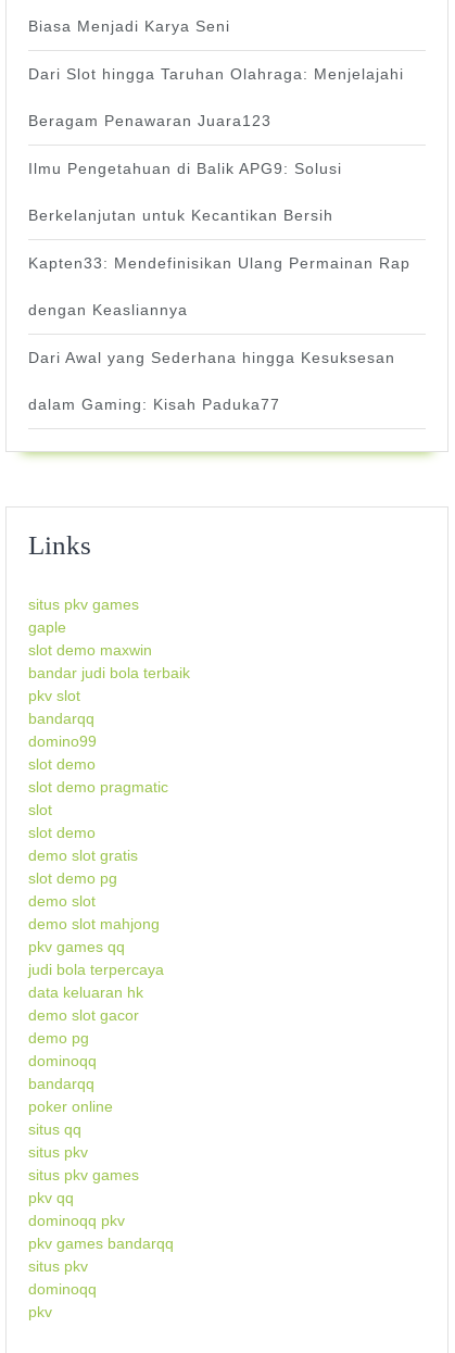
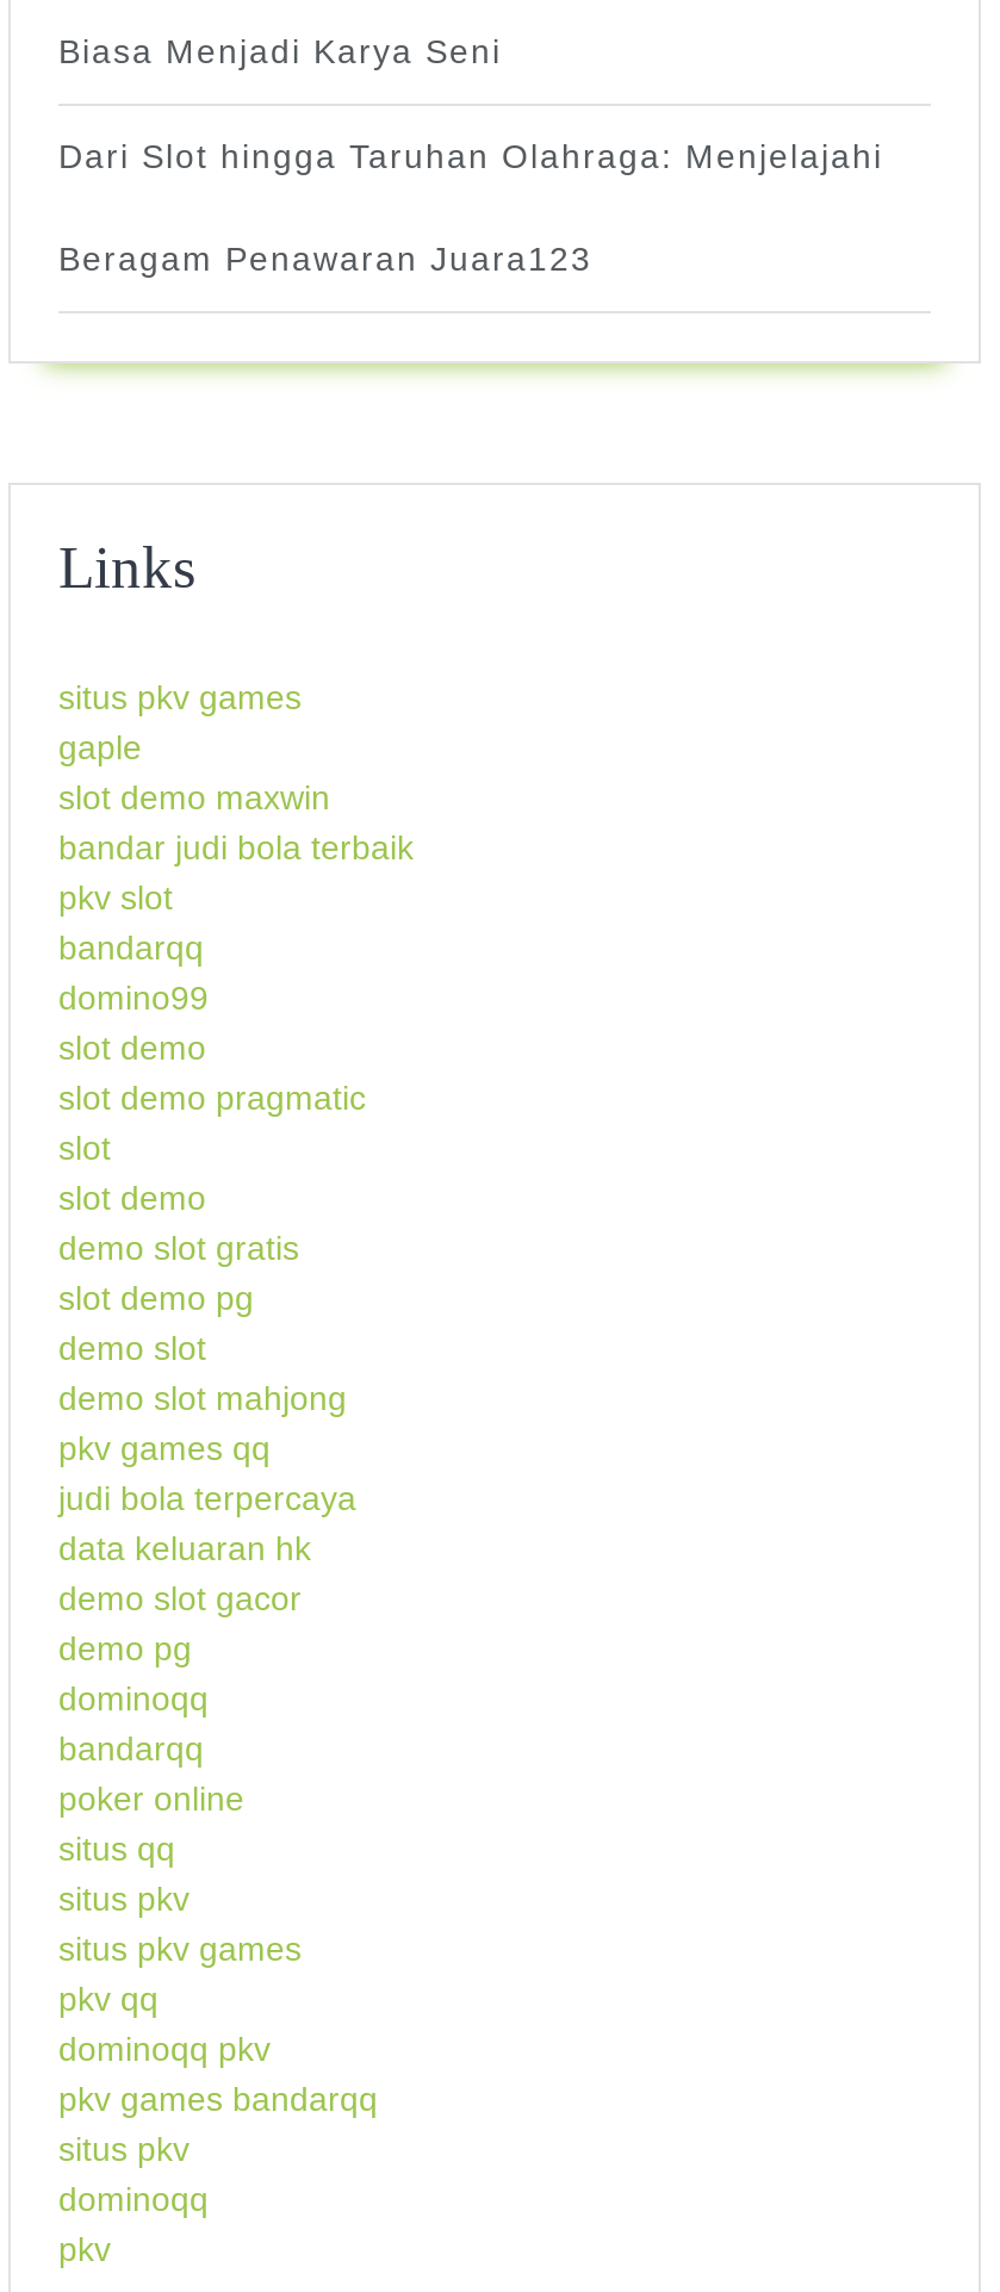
- Ilmu Pengetahuan di Balik APG9: Solusi
- Berkelanjutan untuk Kecantikan Bersih
- Kapten33: Mendefinisikan Ulang Permainan Rap
- dengan Keasliannya
- Dari Awal yang Sederhana hingga Kesuksesan
- dalam Gaming: Kisah Paduka77
